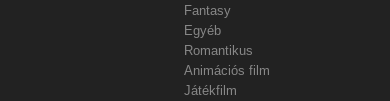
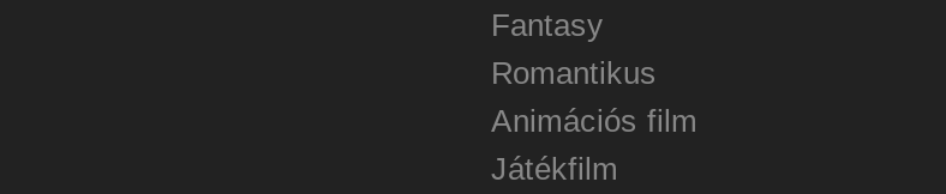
- Egyéb
